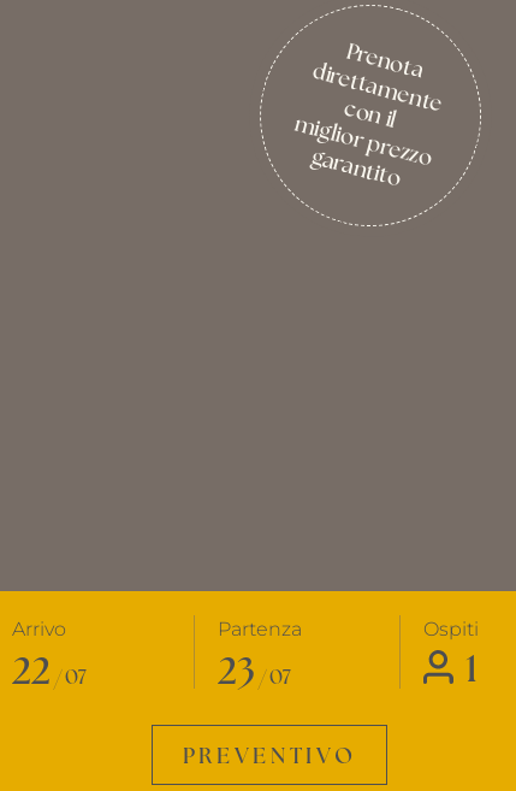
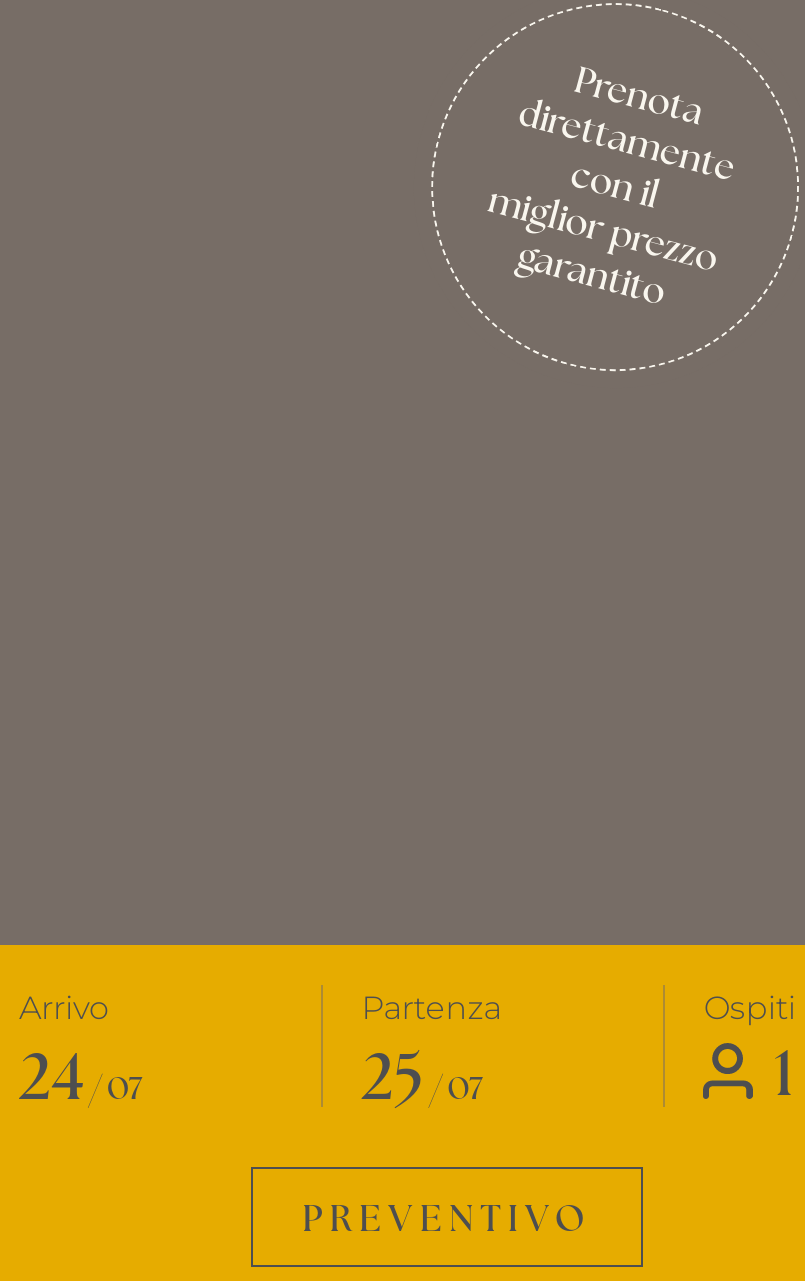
- 22 / 07
+ 24 / 07

- 23 / 07
+ 25 / 07
